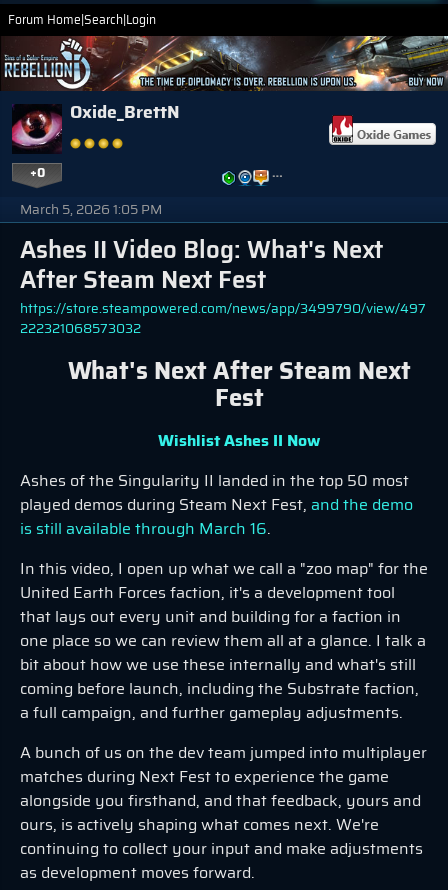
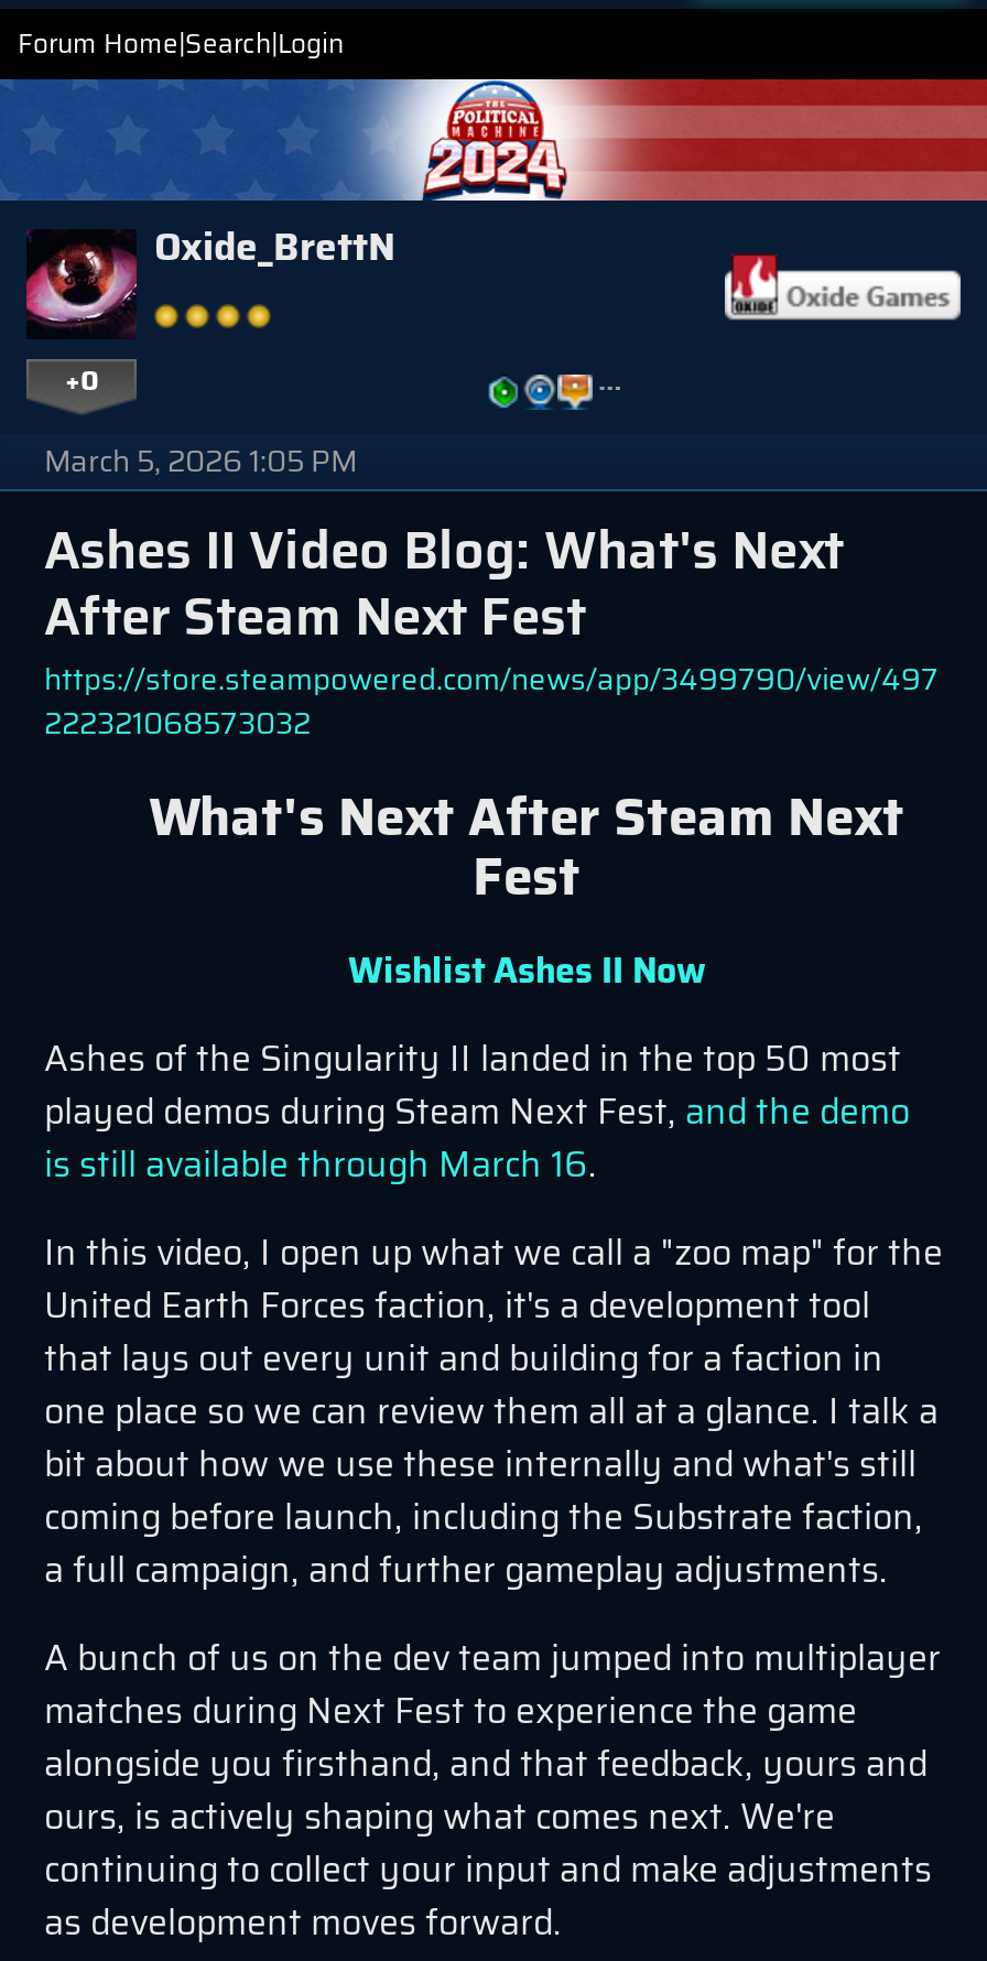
- [image]
+ [image]
